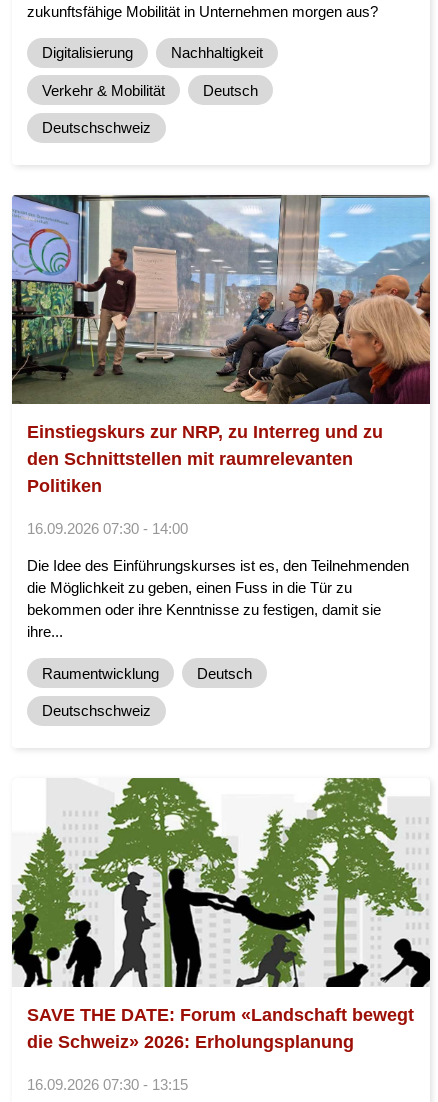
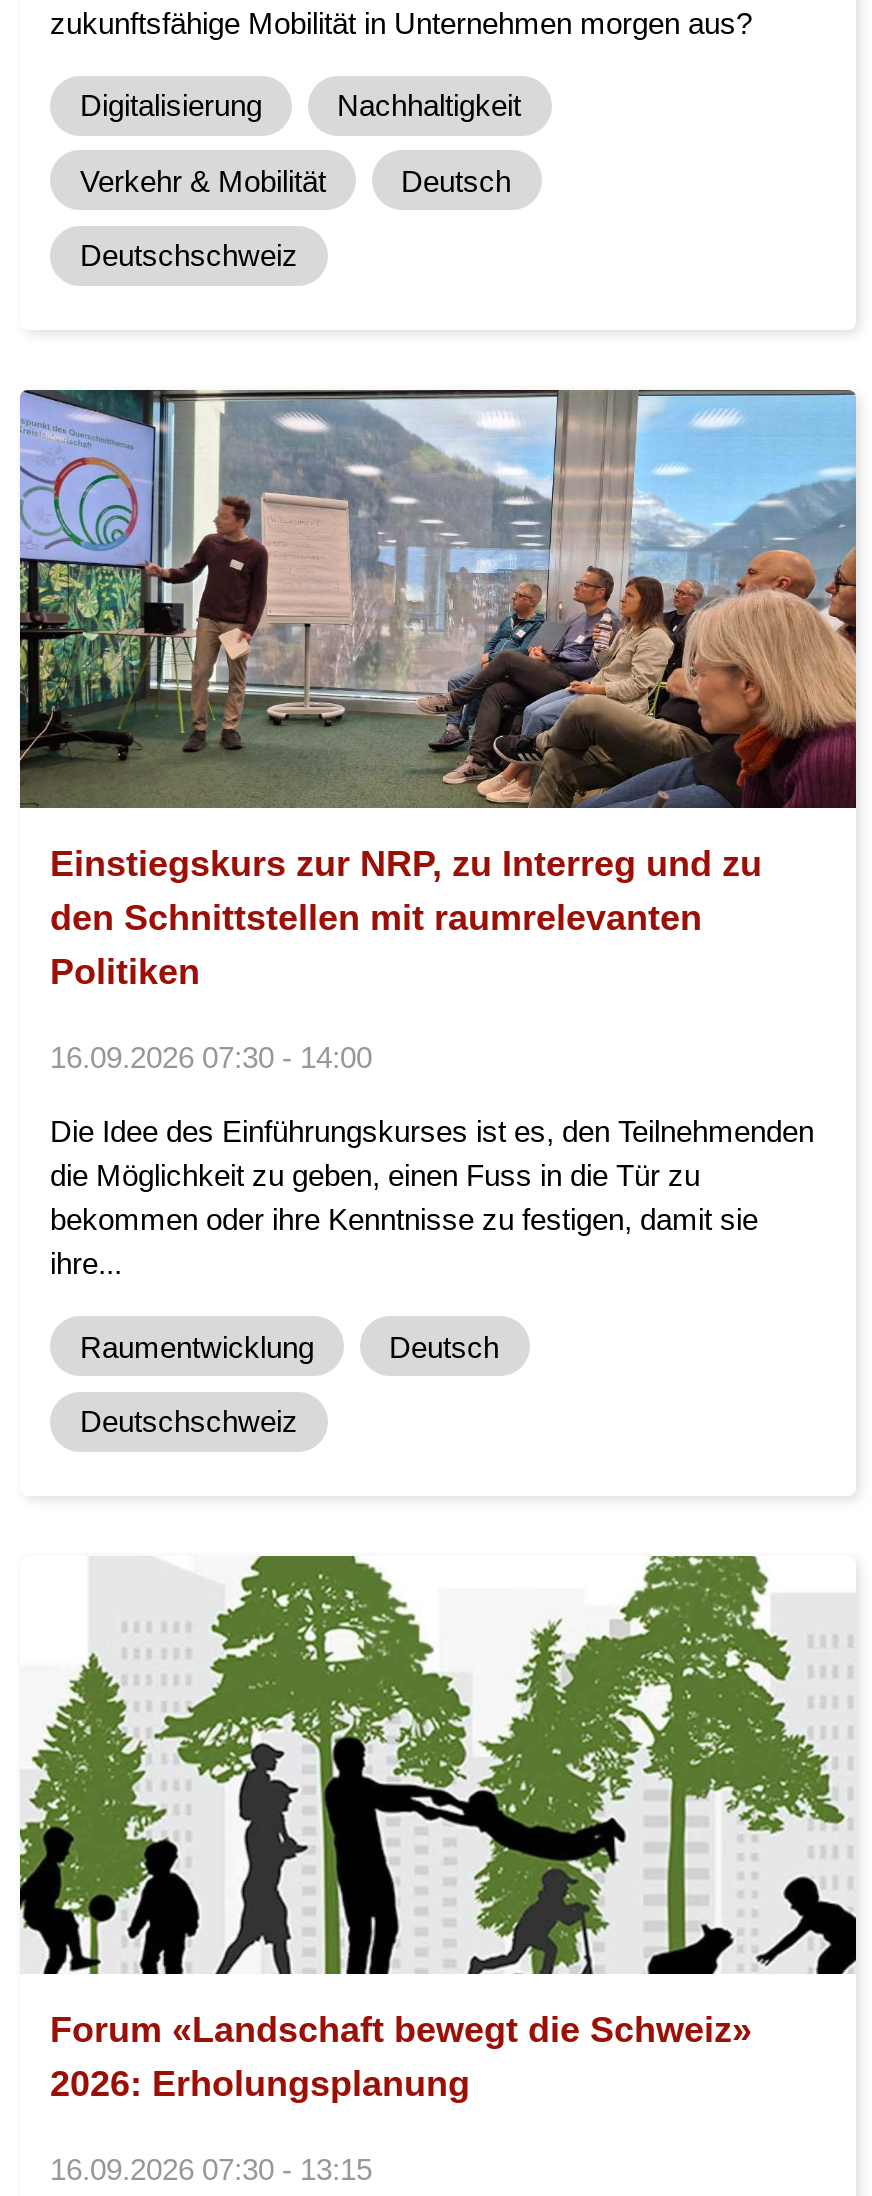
- SAVE THE DATE: Forum «Landschaft bewegt
- die Schweiz» 2026: Erholungsplanung
+ Forum «Landschaft bewegt die Schweiz»
+ 2026: Erholungsplanung
